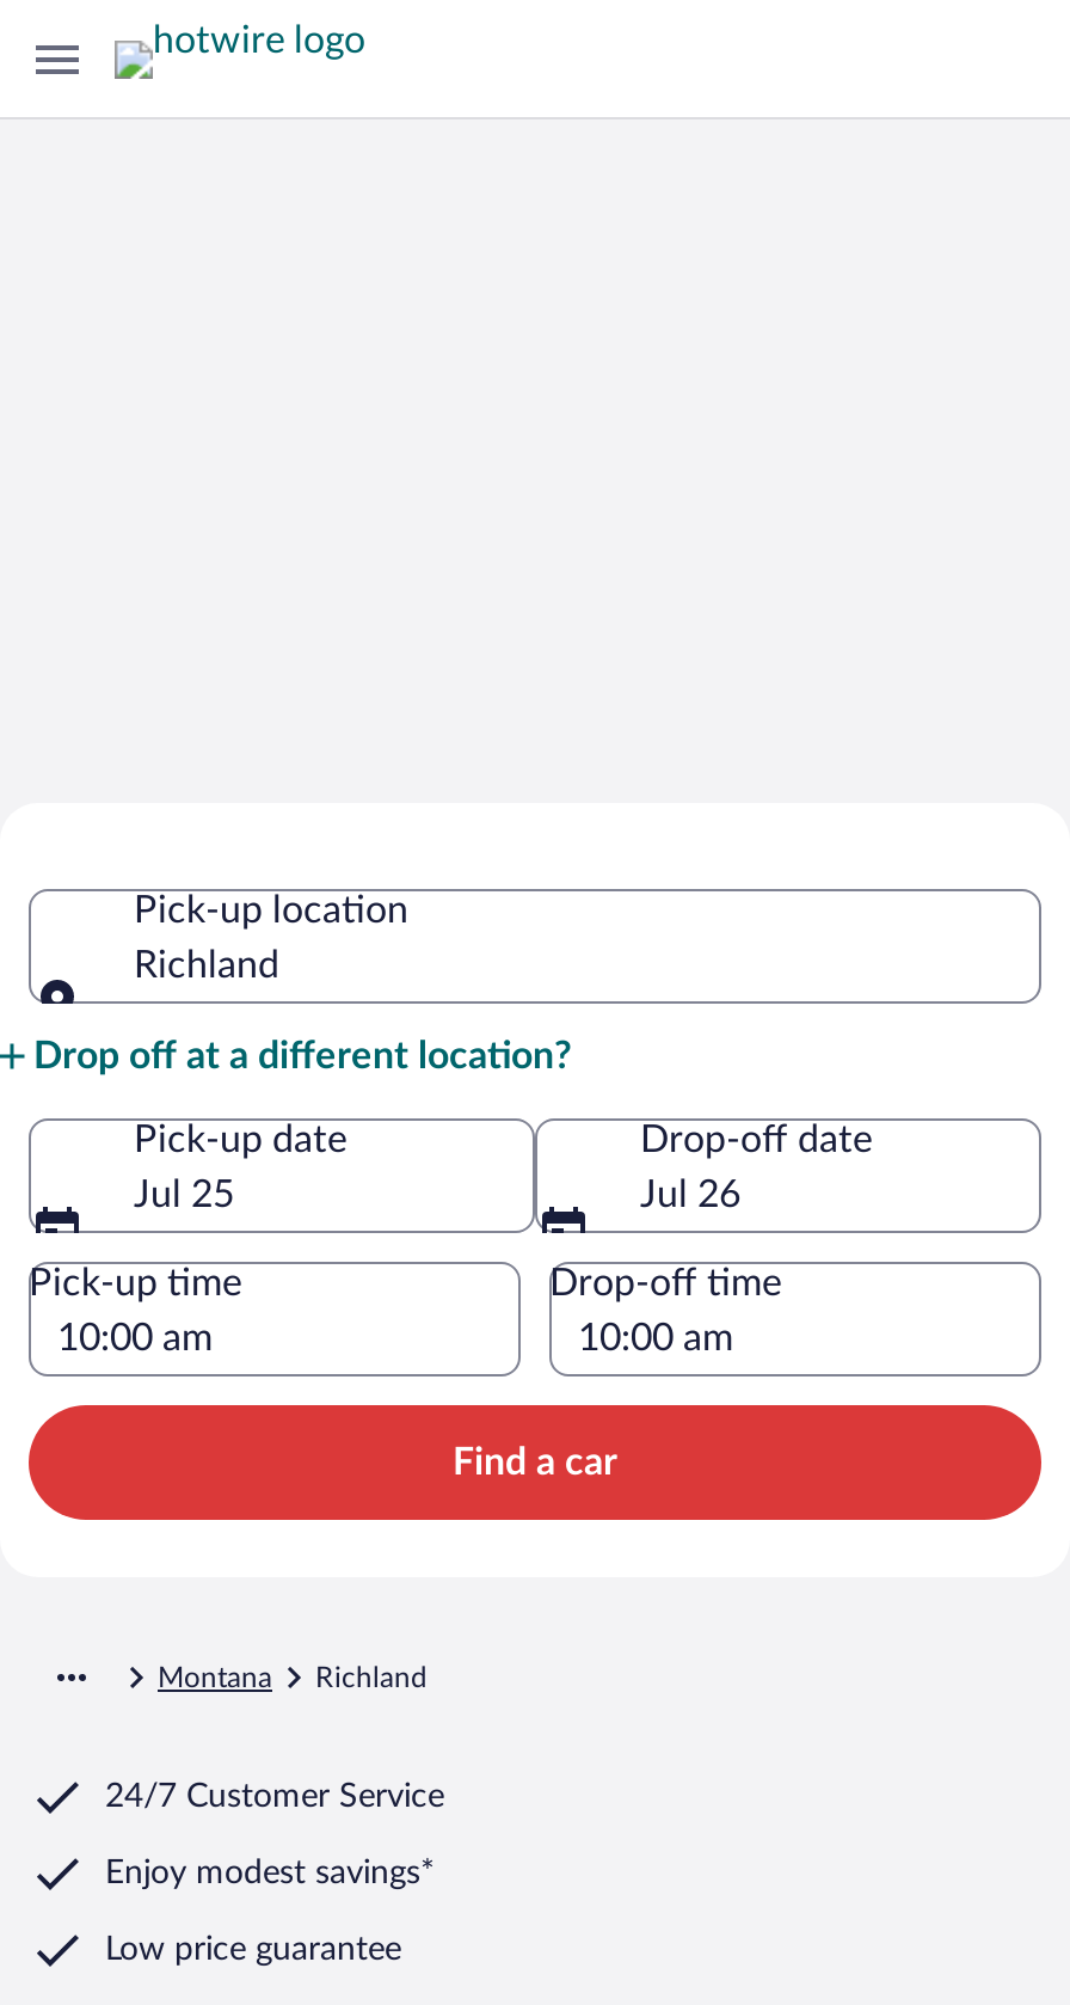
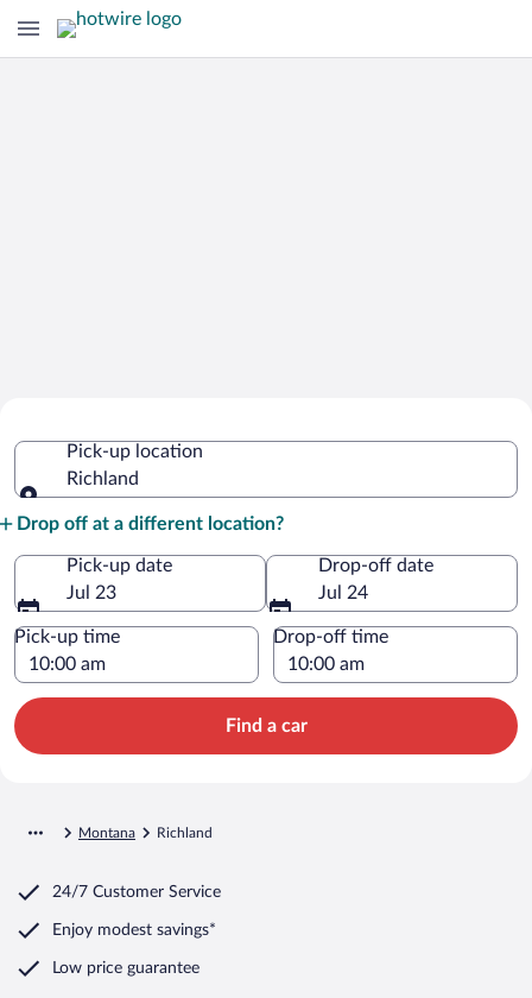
- Jul 25
+ Jul 23

- Jul 26
+ Jul 24
